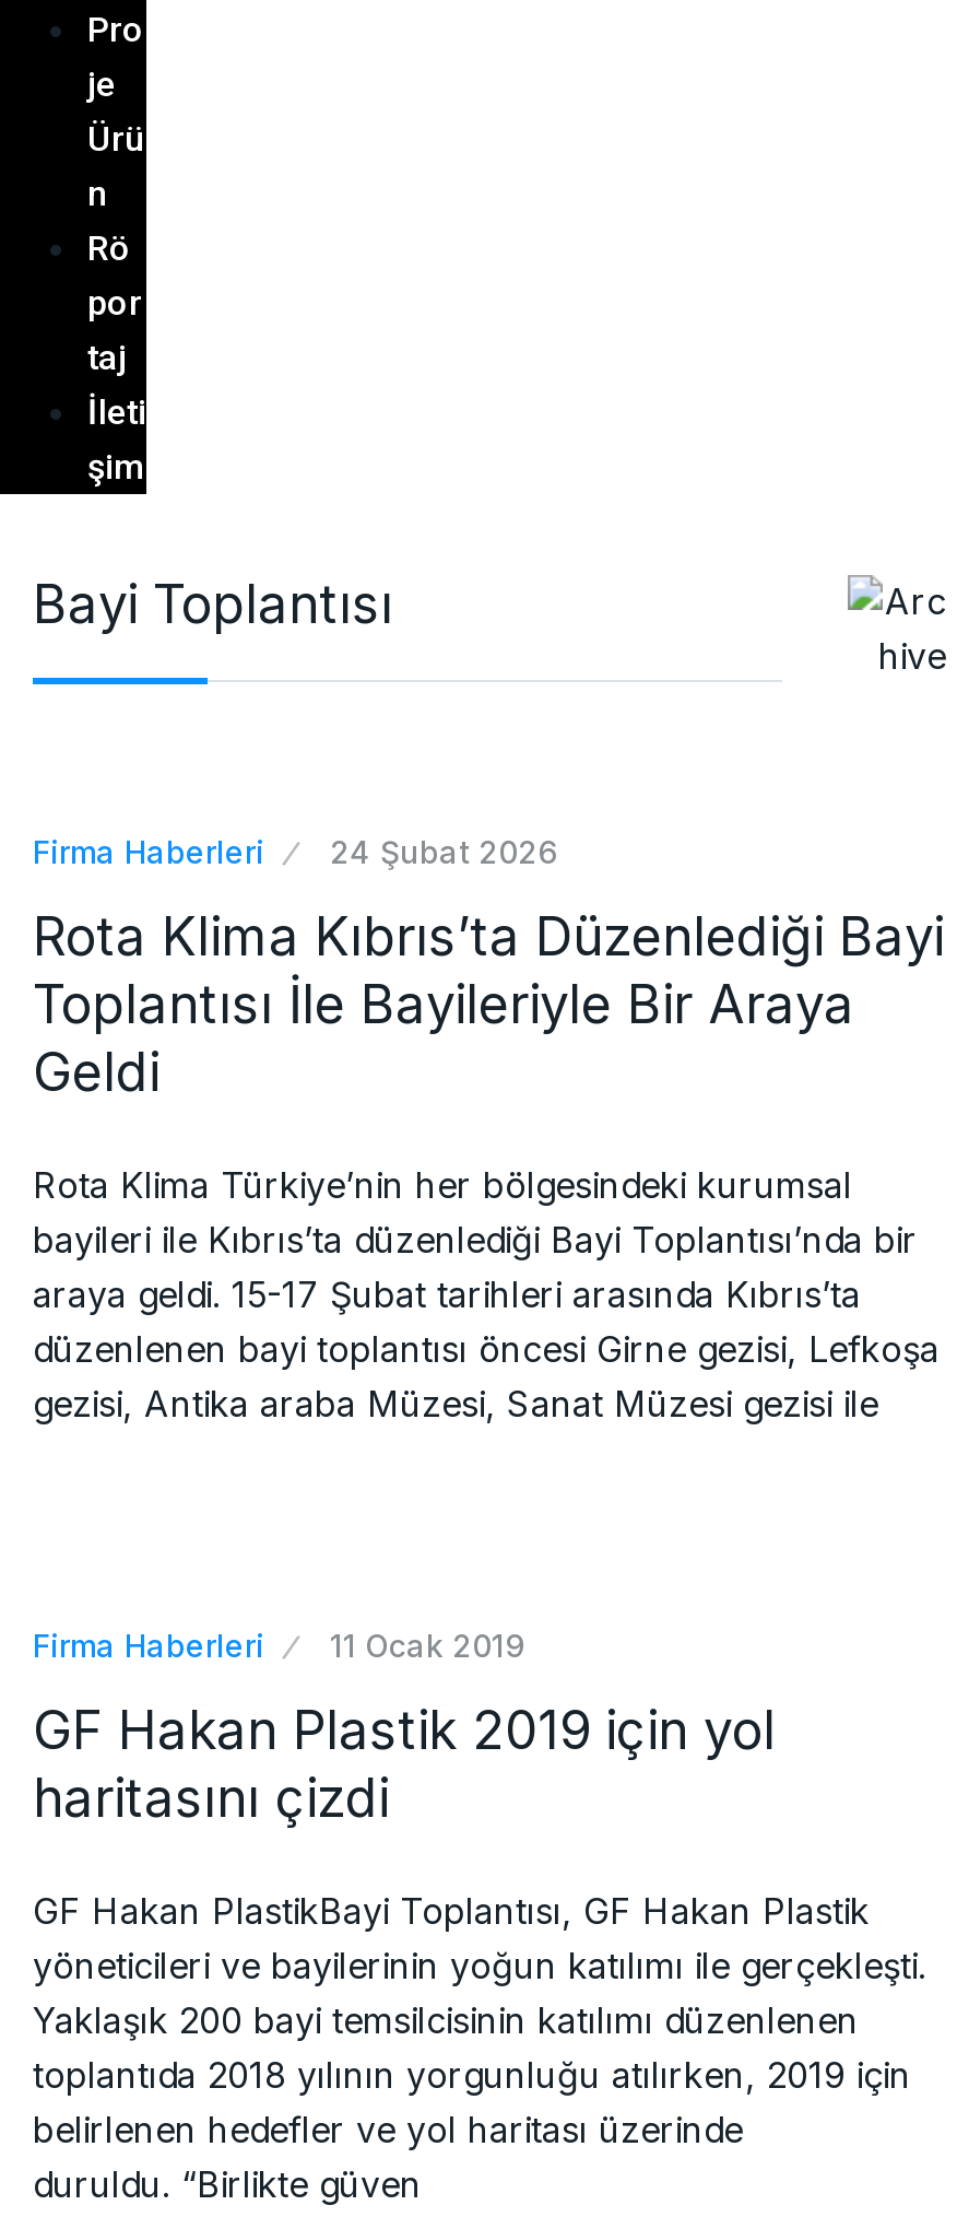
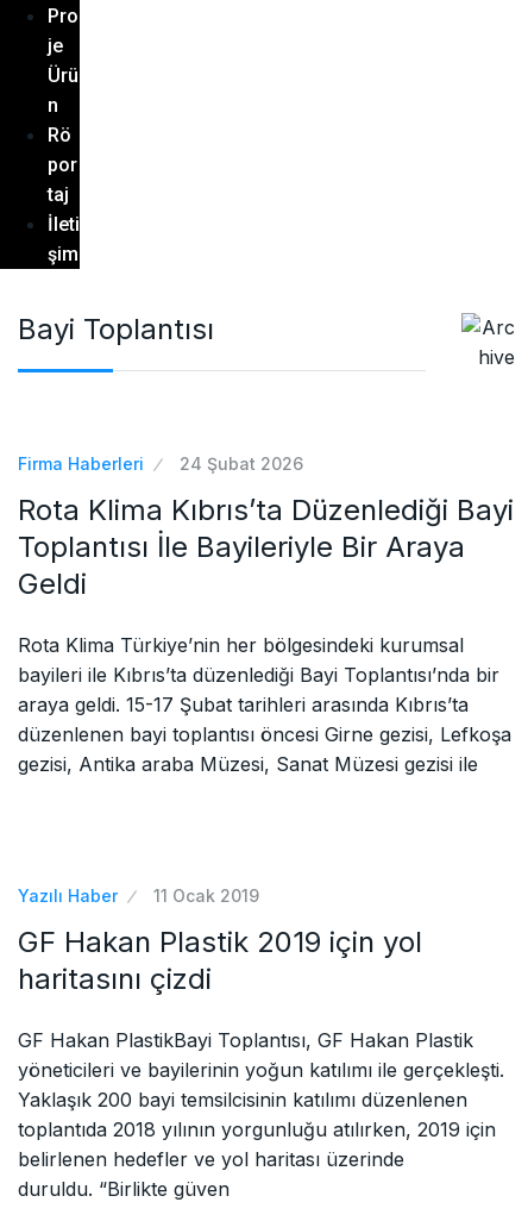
- Firma Haberleri
+ Yazılı Haber
